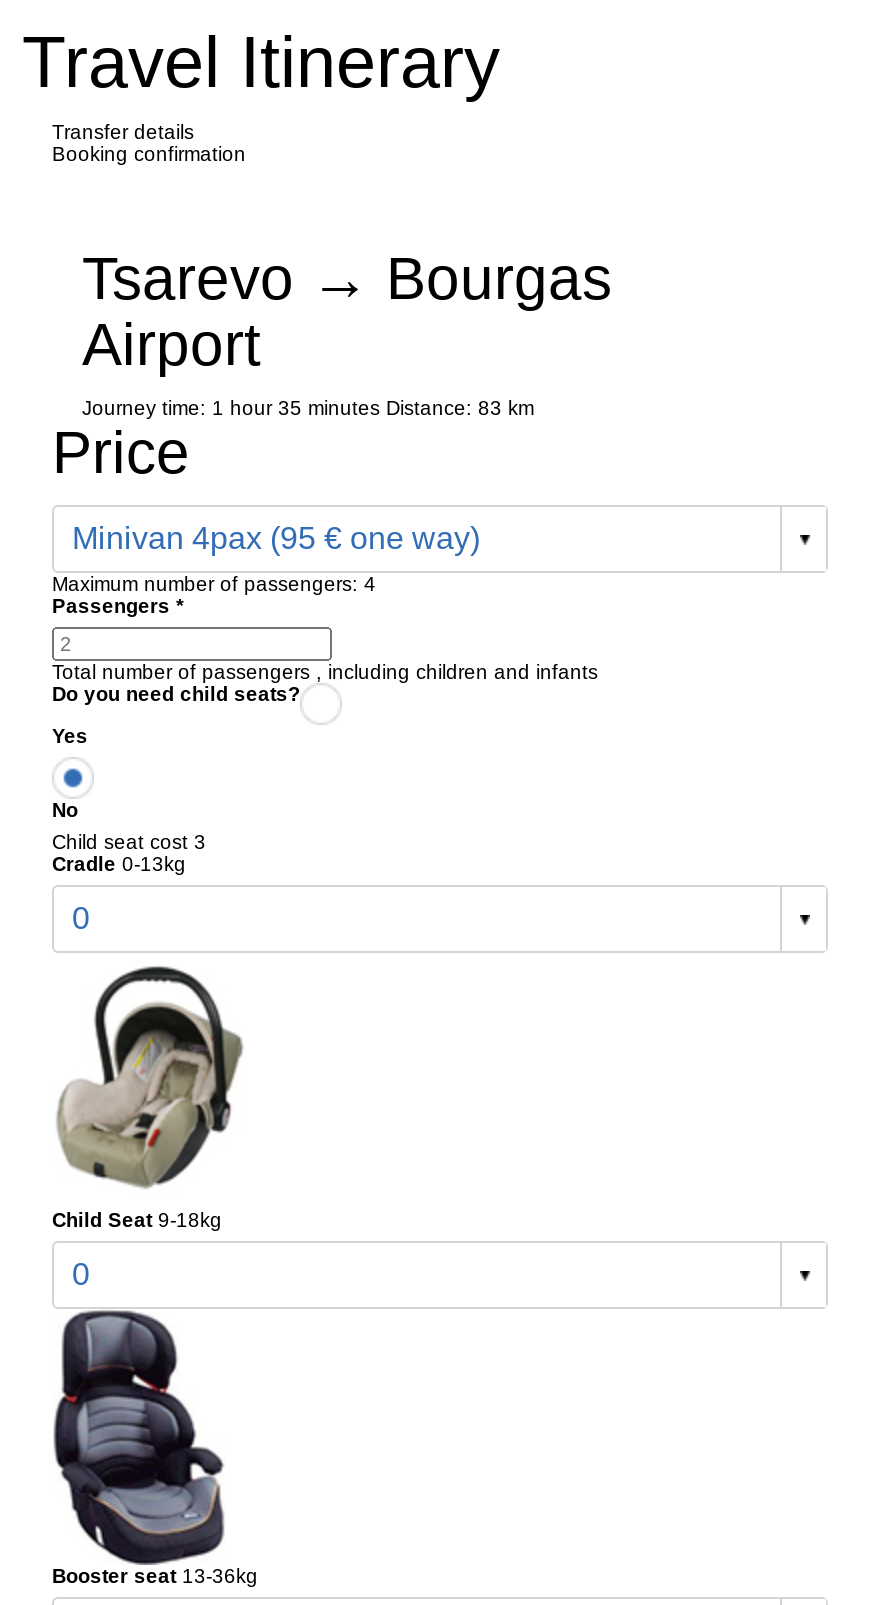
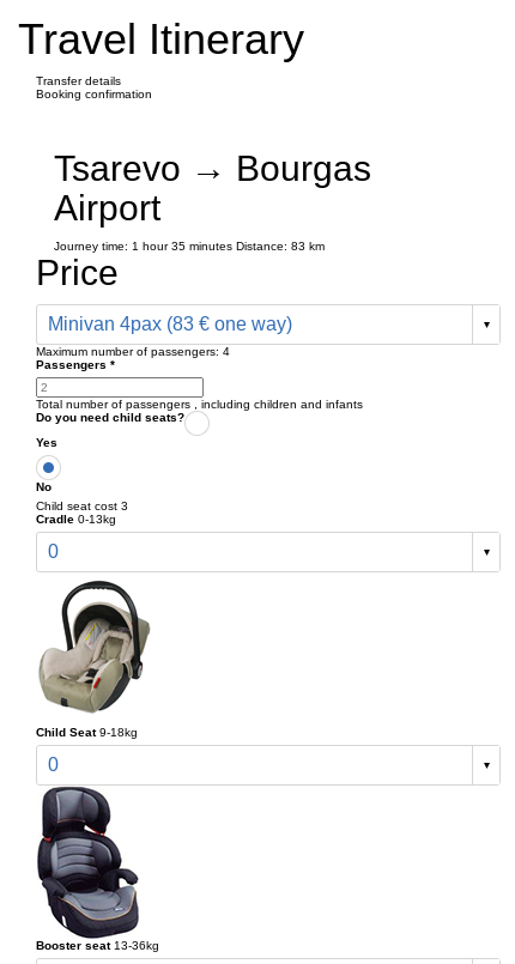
- Minivan 4pax (95 € one way)
+ Minivan 4pax (83 € one way)
